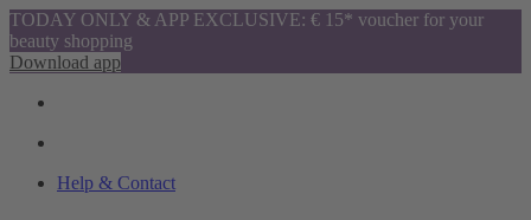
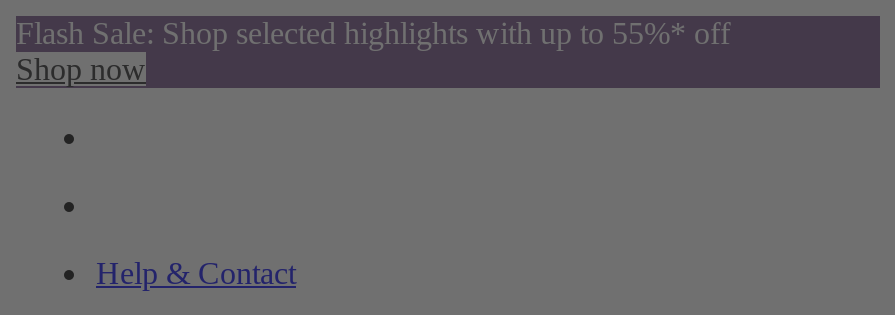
- TODAY ONLY & APP EXCLUSIVE: € 15* voucher for your
- beauty shopping
- Download app
+ Flash Sale: Shop selected highlights with up to 55%* off
+ Shop now
